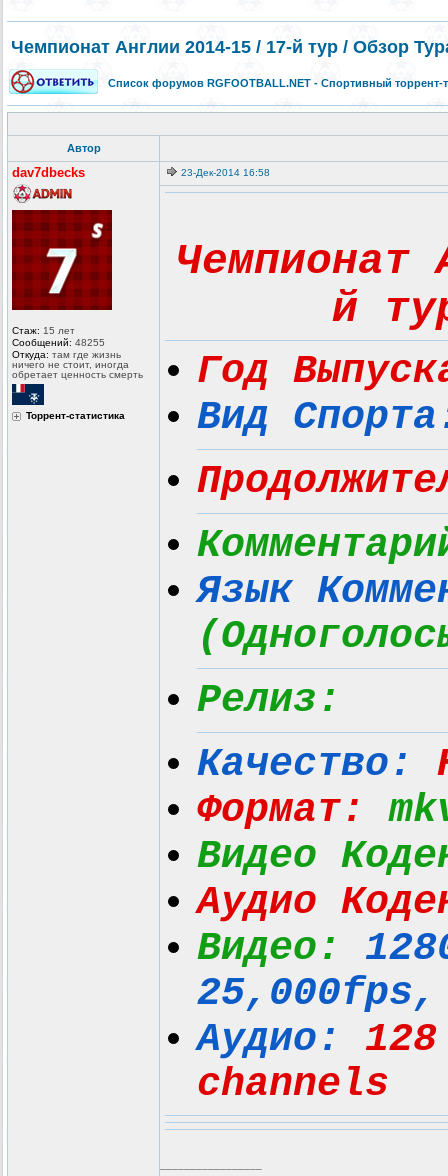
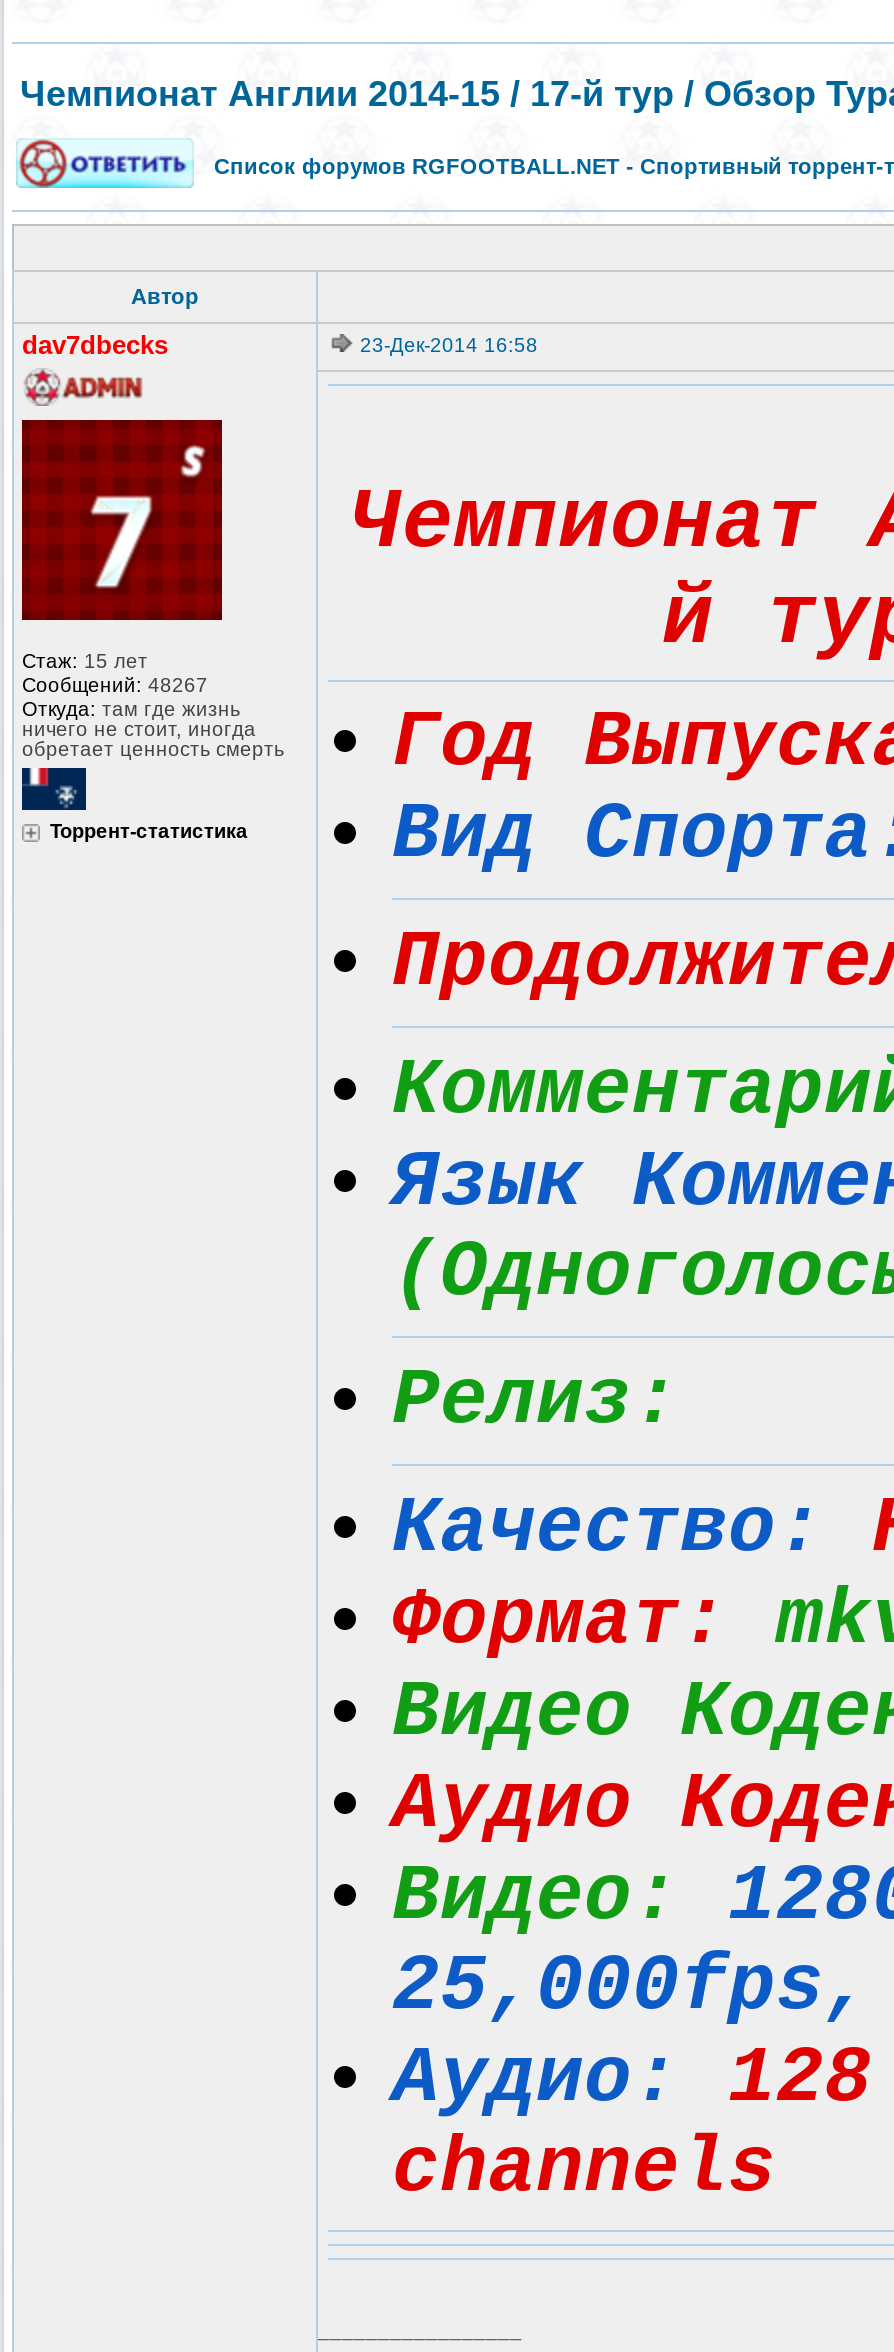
- Сообщений: 48255
+ Сообщений: 48267
